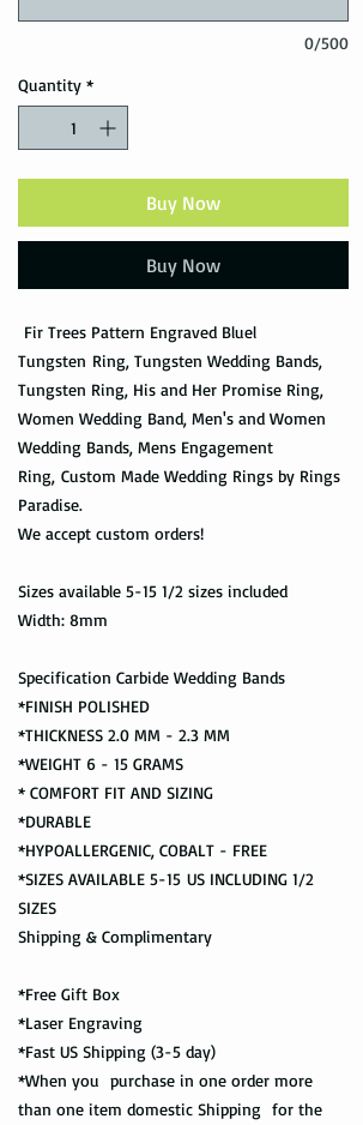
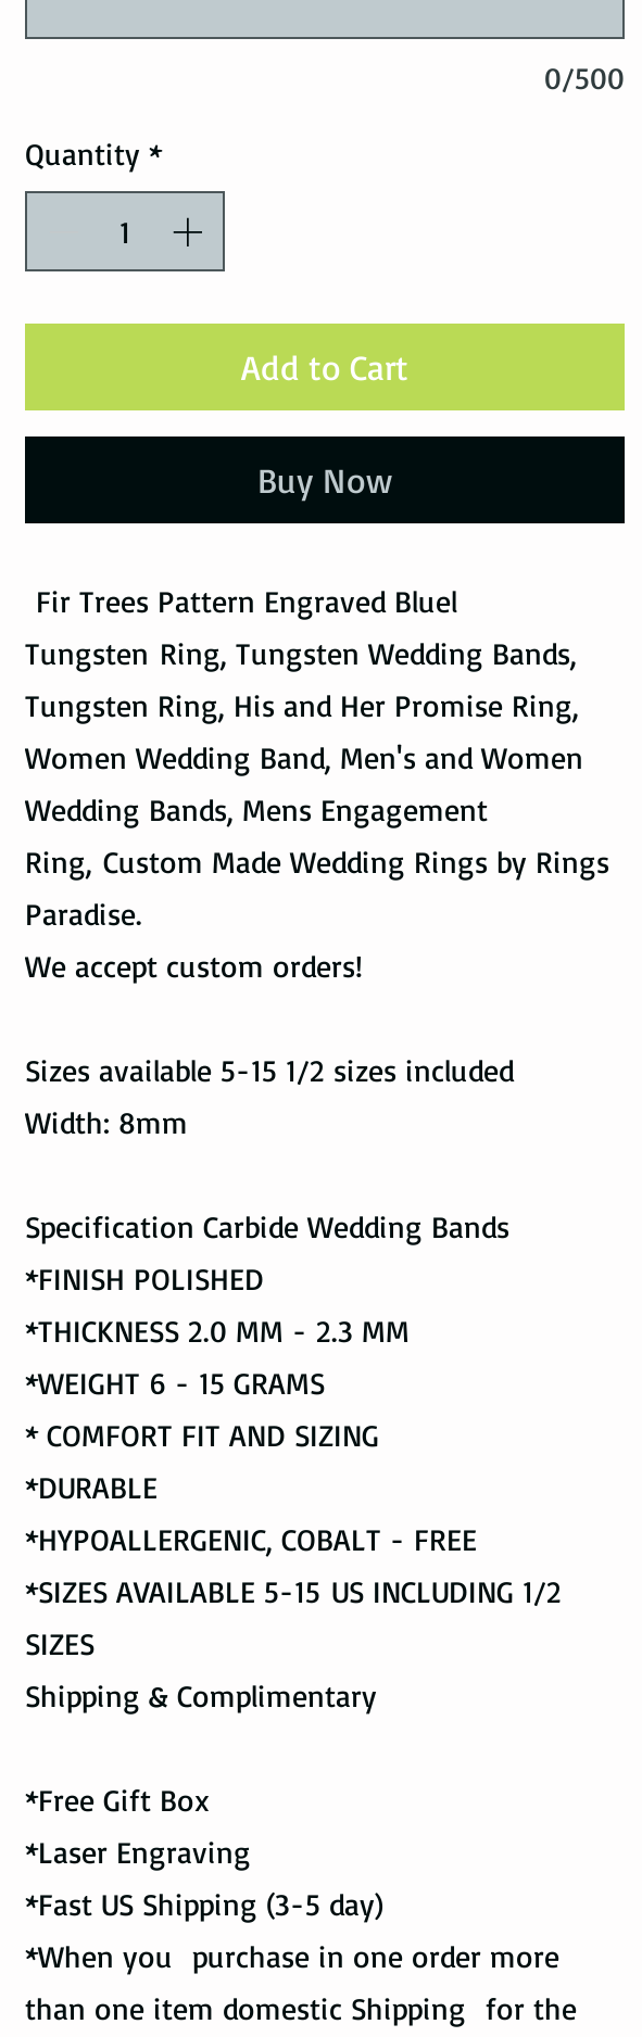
- Buy Now
+ Add to Cart
